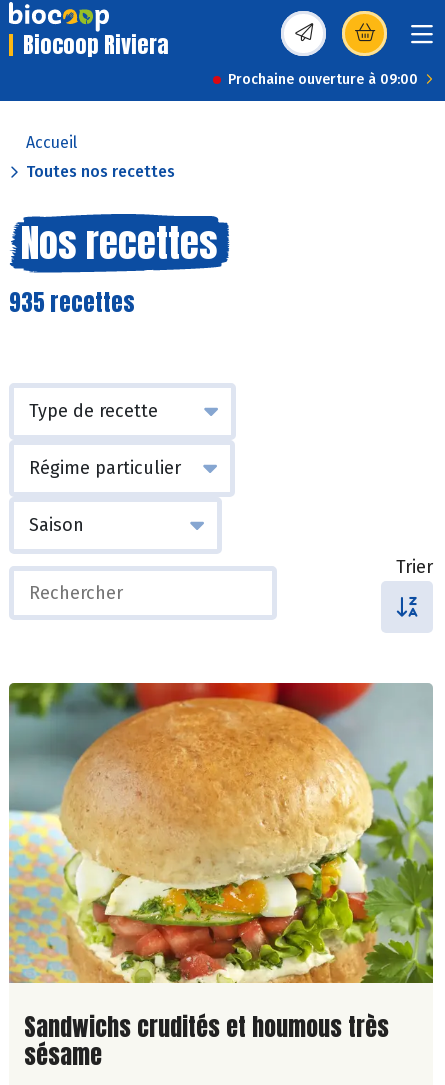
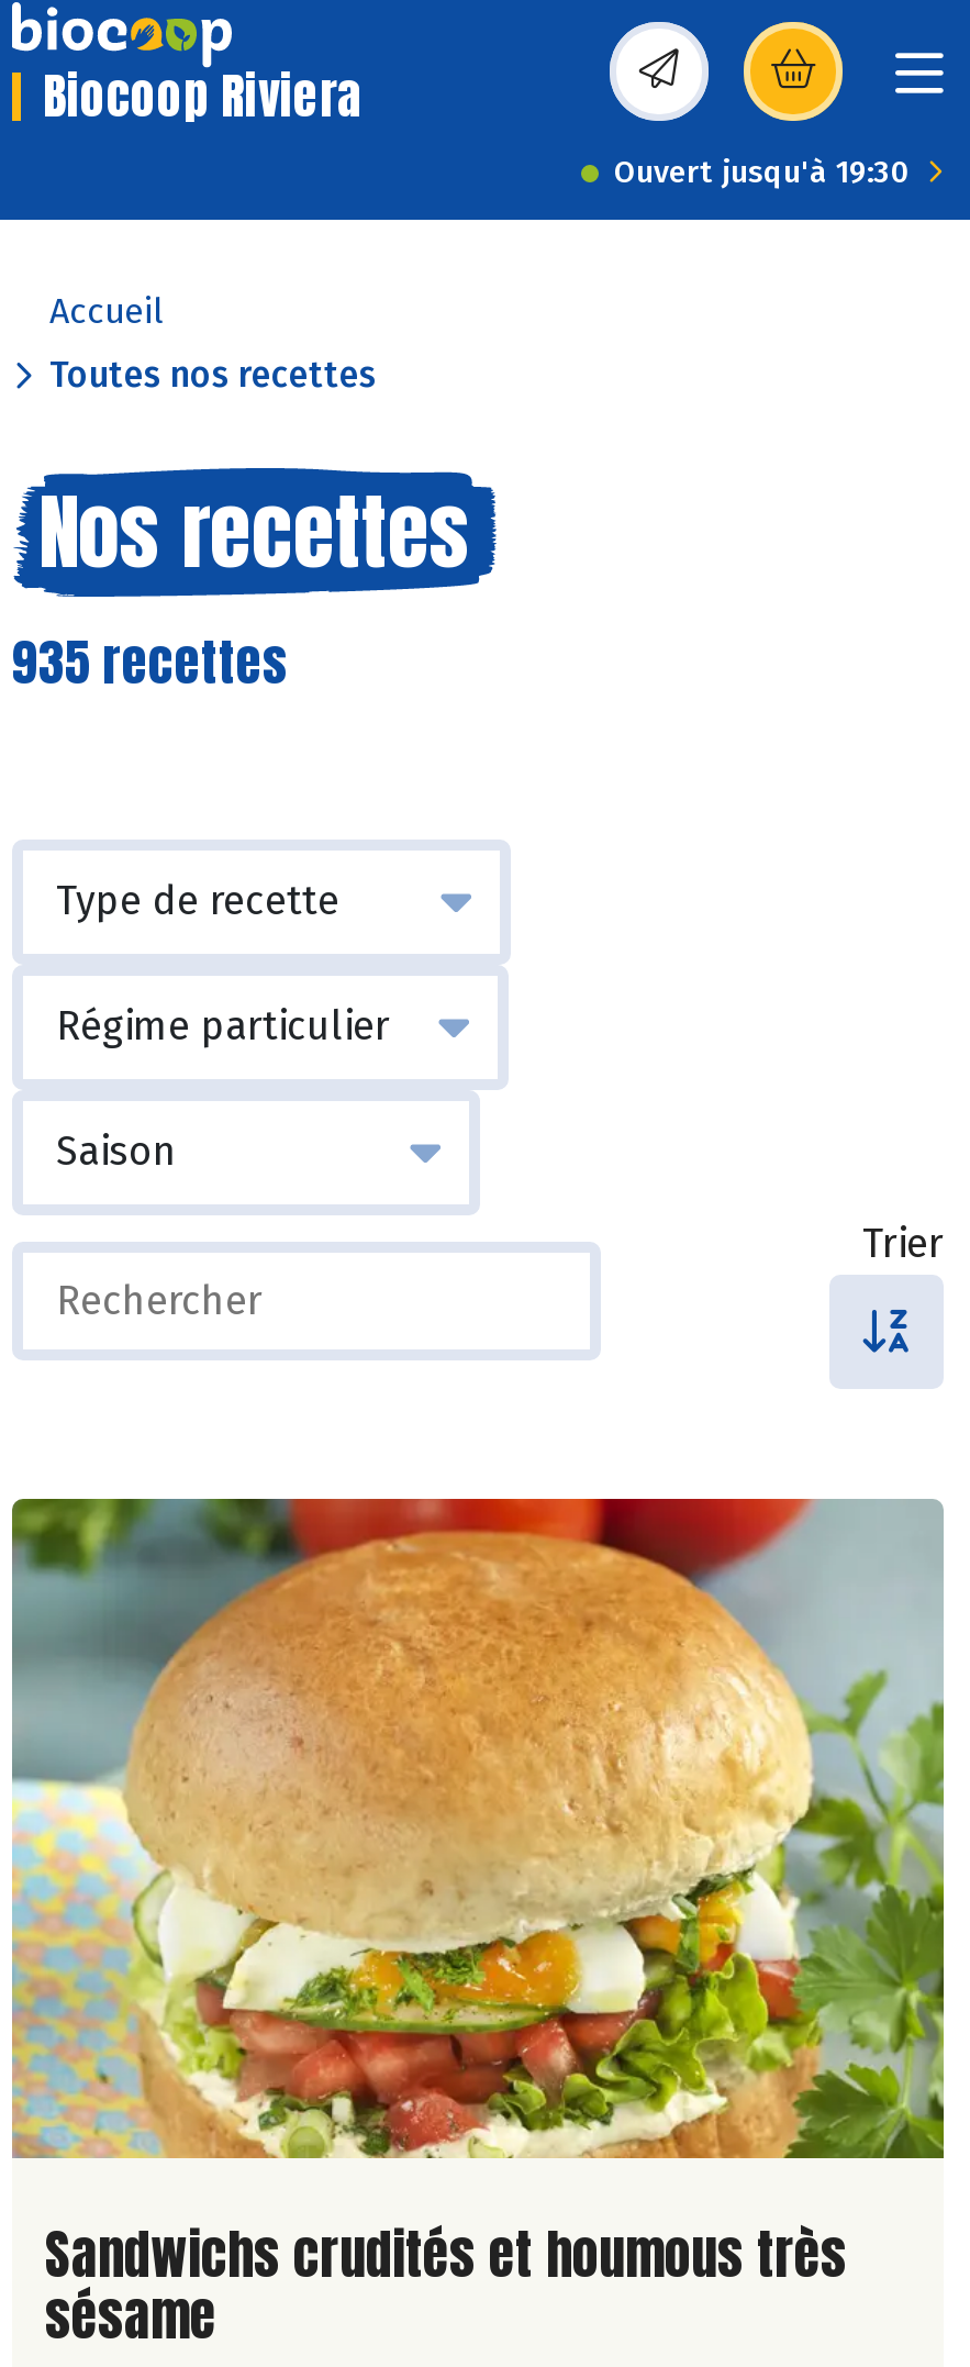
- Prochaine ouverture à 09:00
+ Ouvert jusqu'à 19:30
